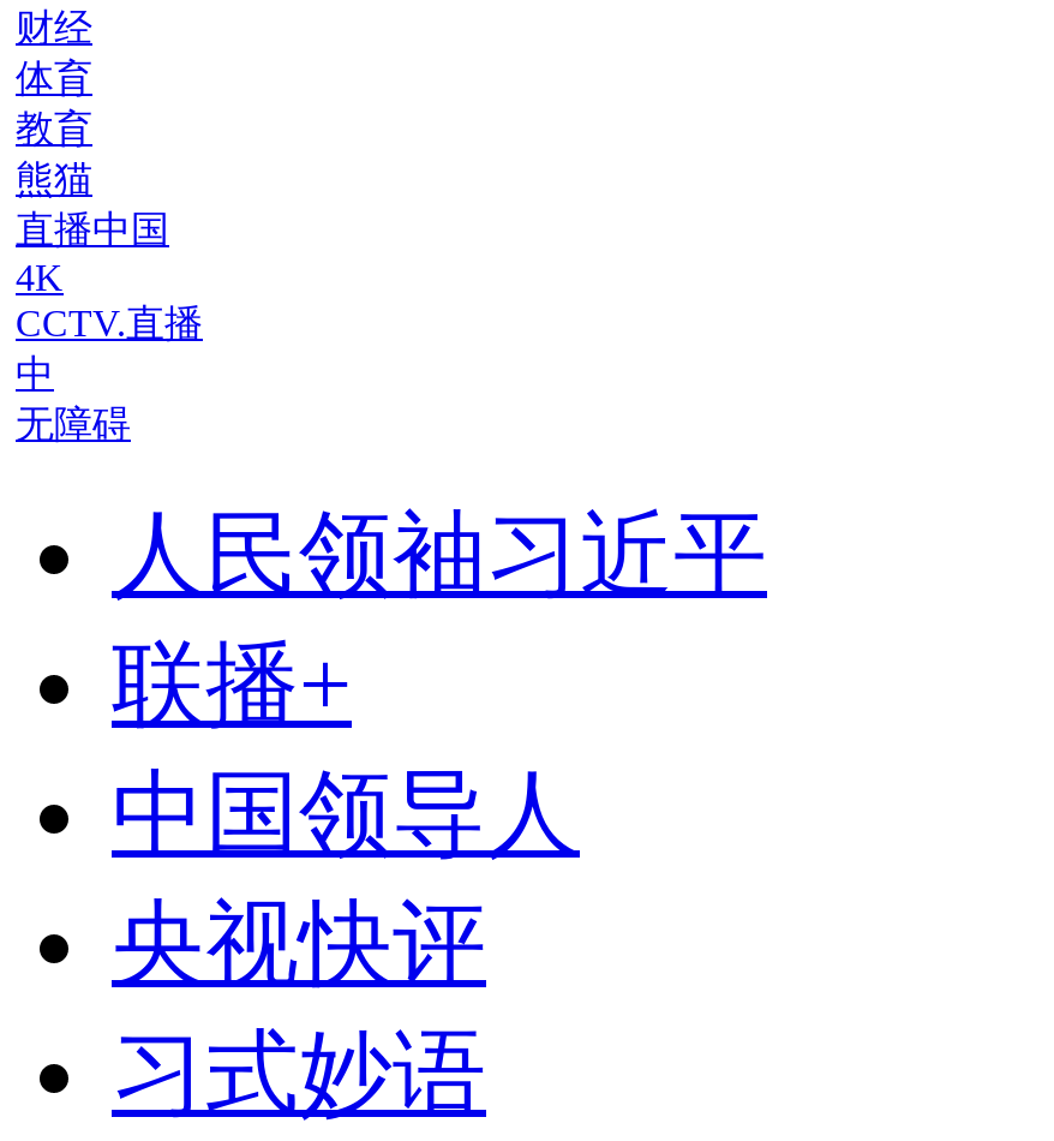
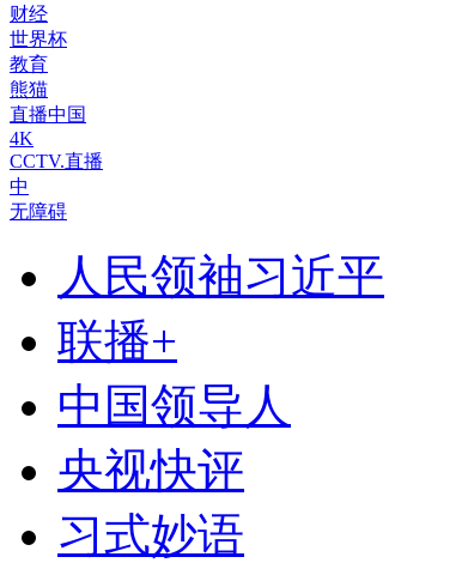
- 体育
+ 世界杯
